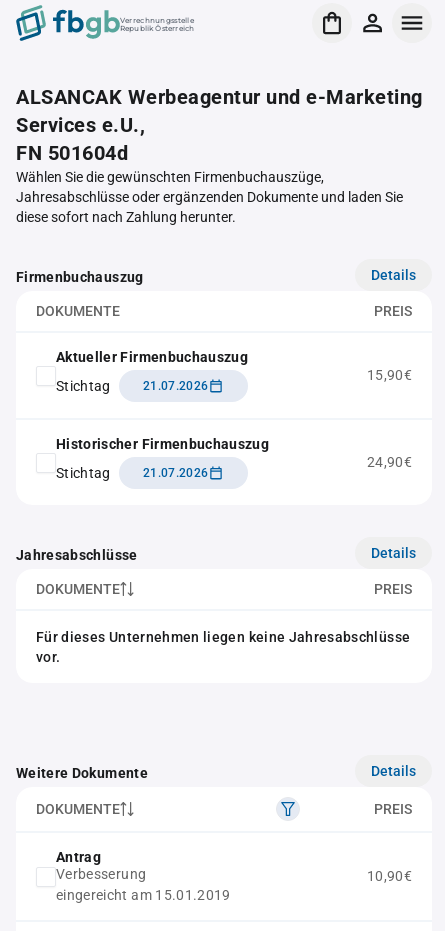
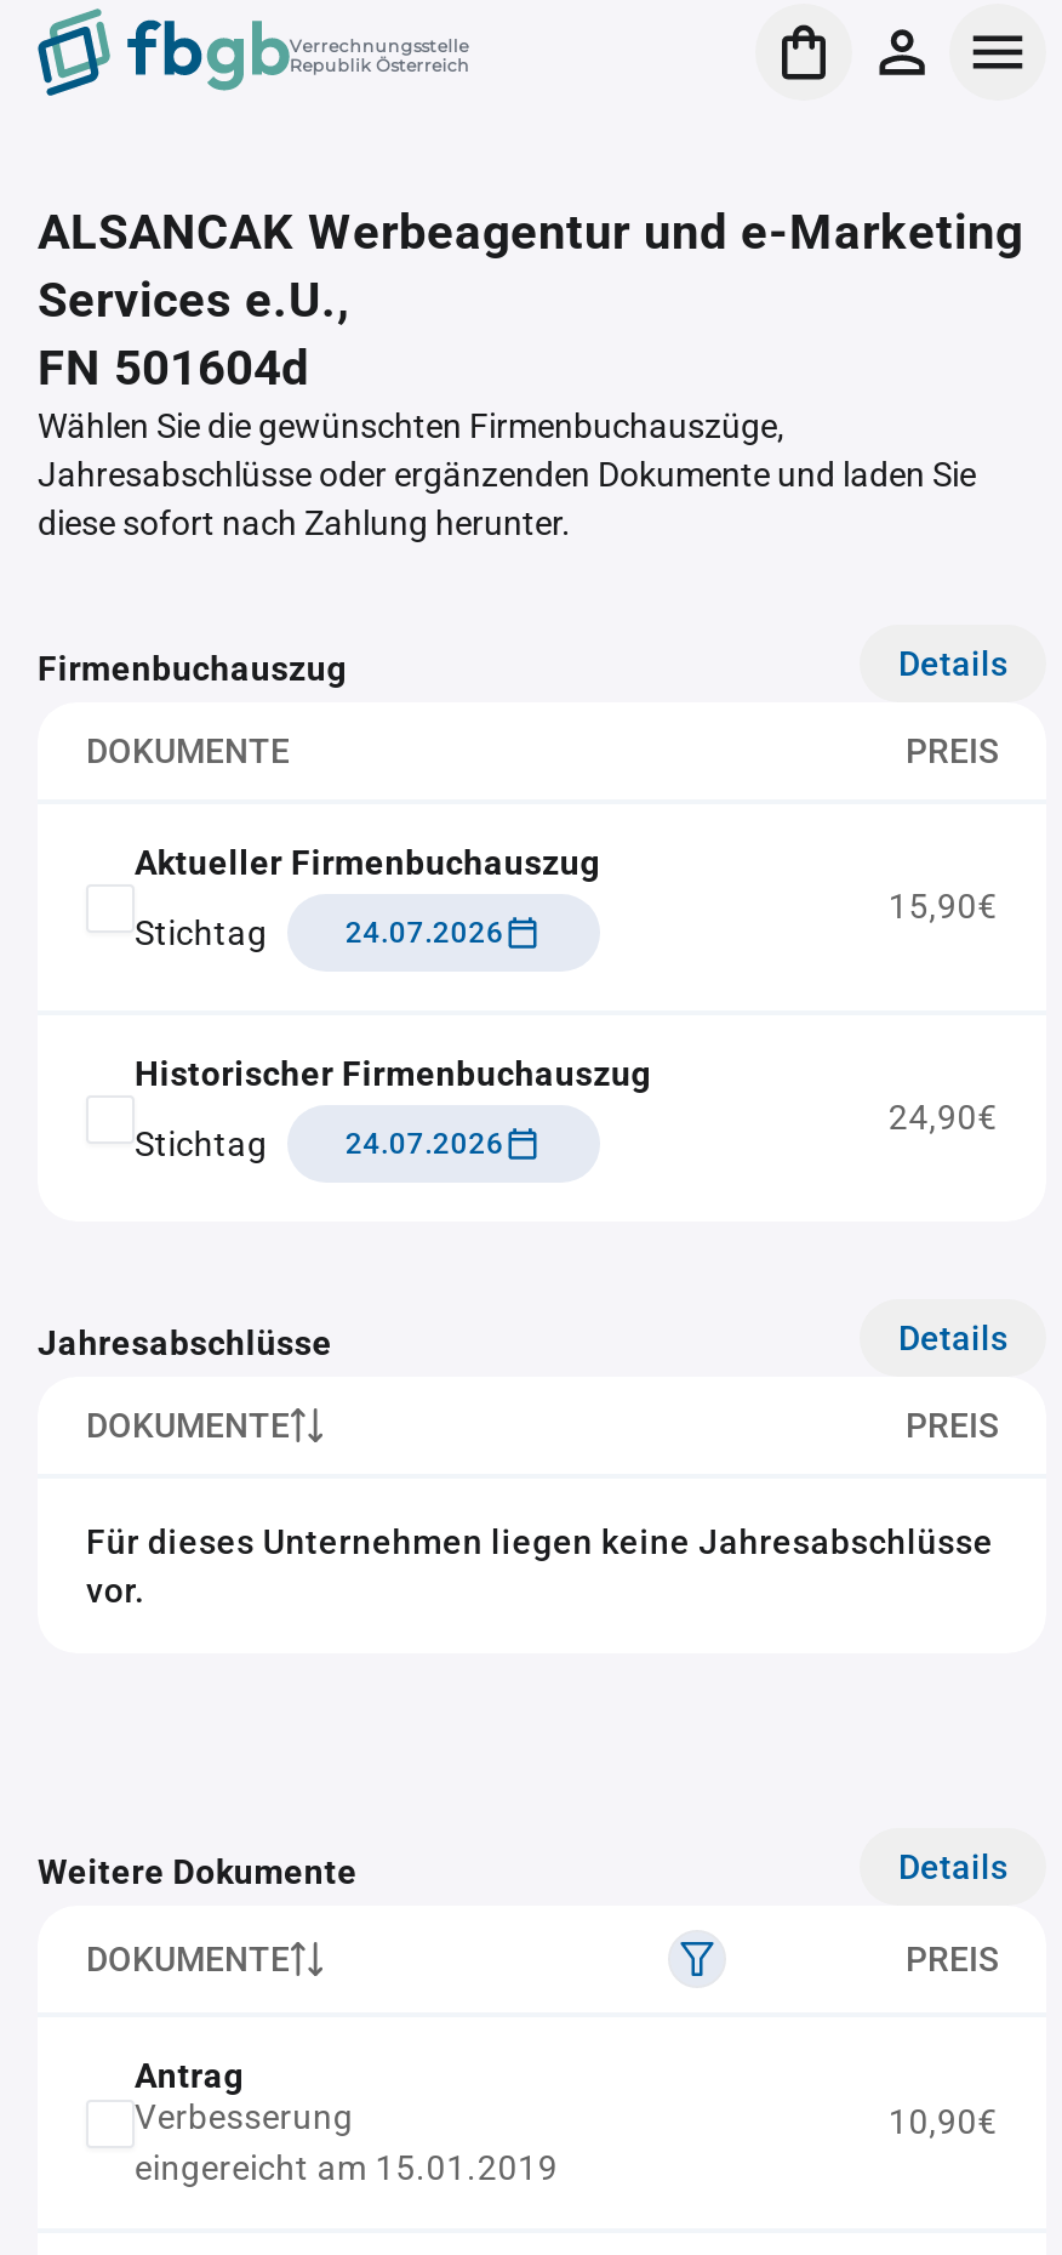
- 21.07.2026
+ 24.07.2026

- 21.07.2026
+ 24.07.2026
